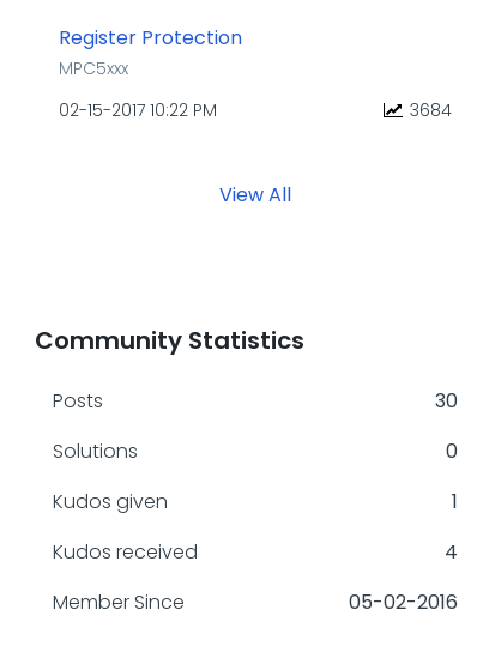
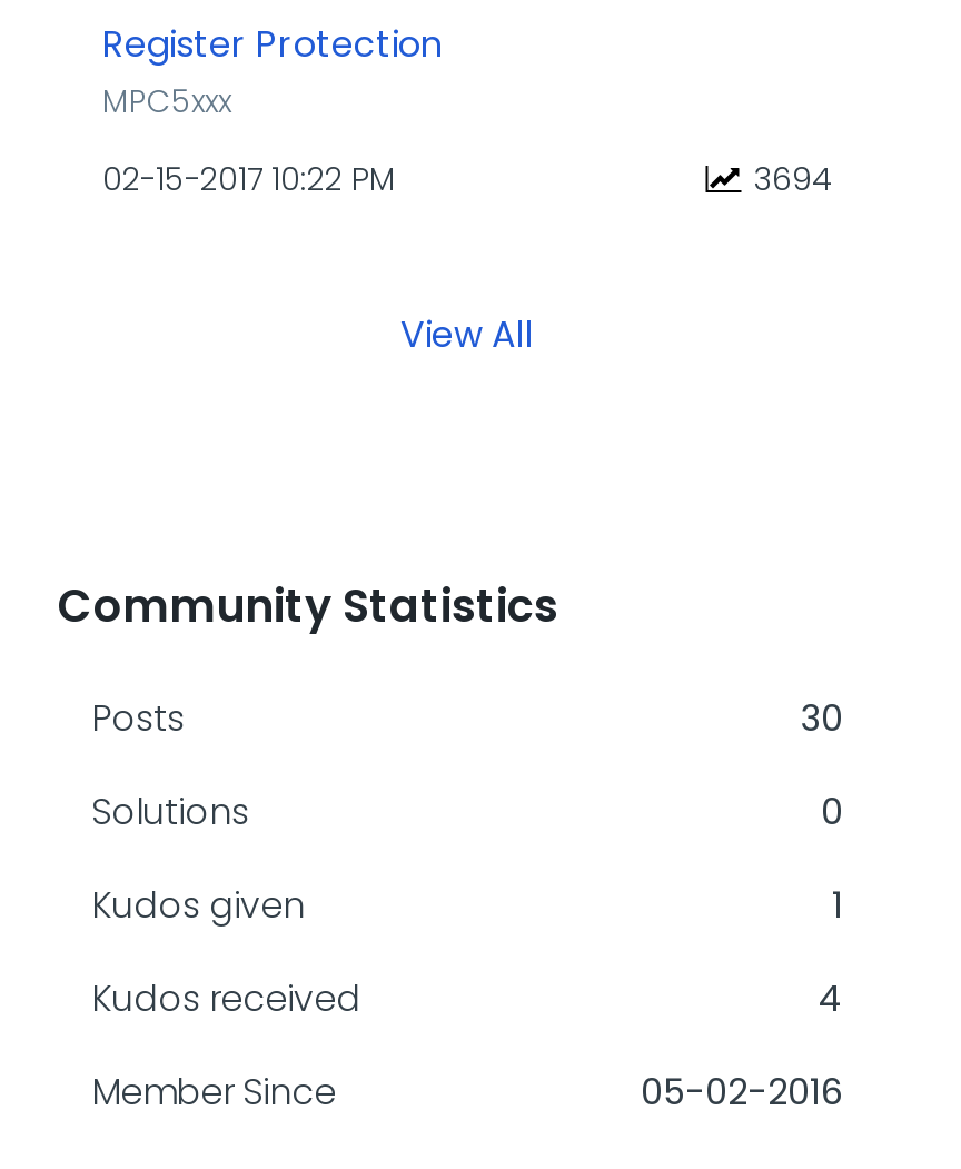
- 3684
+ 3694
